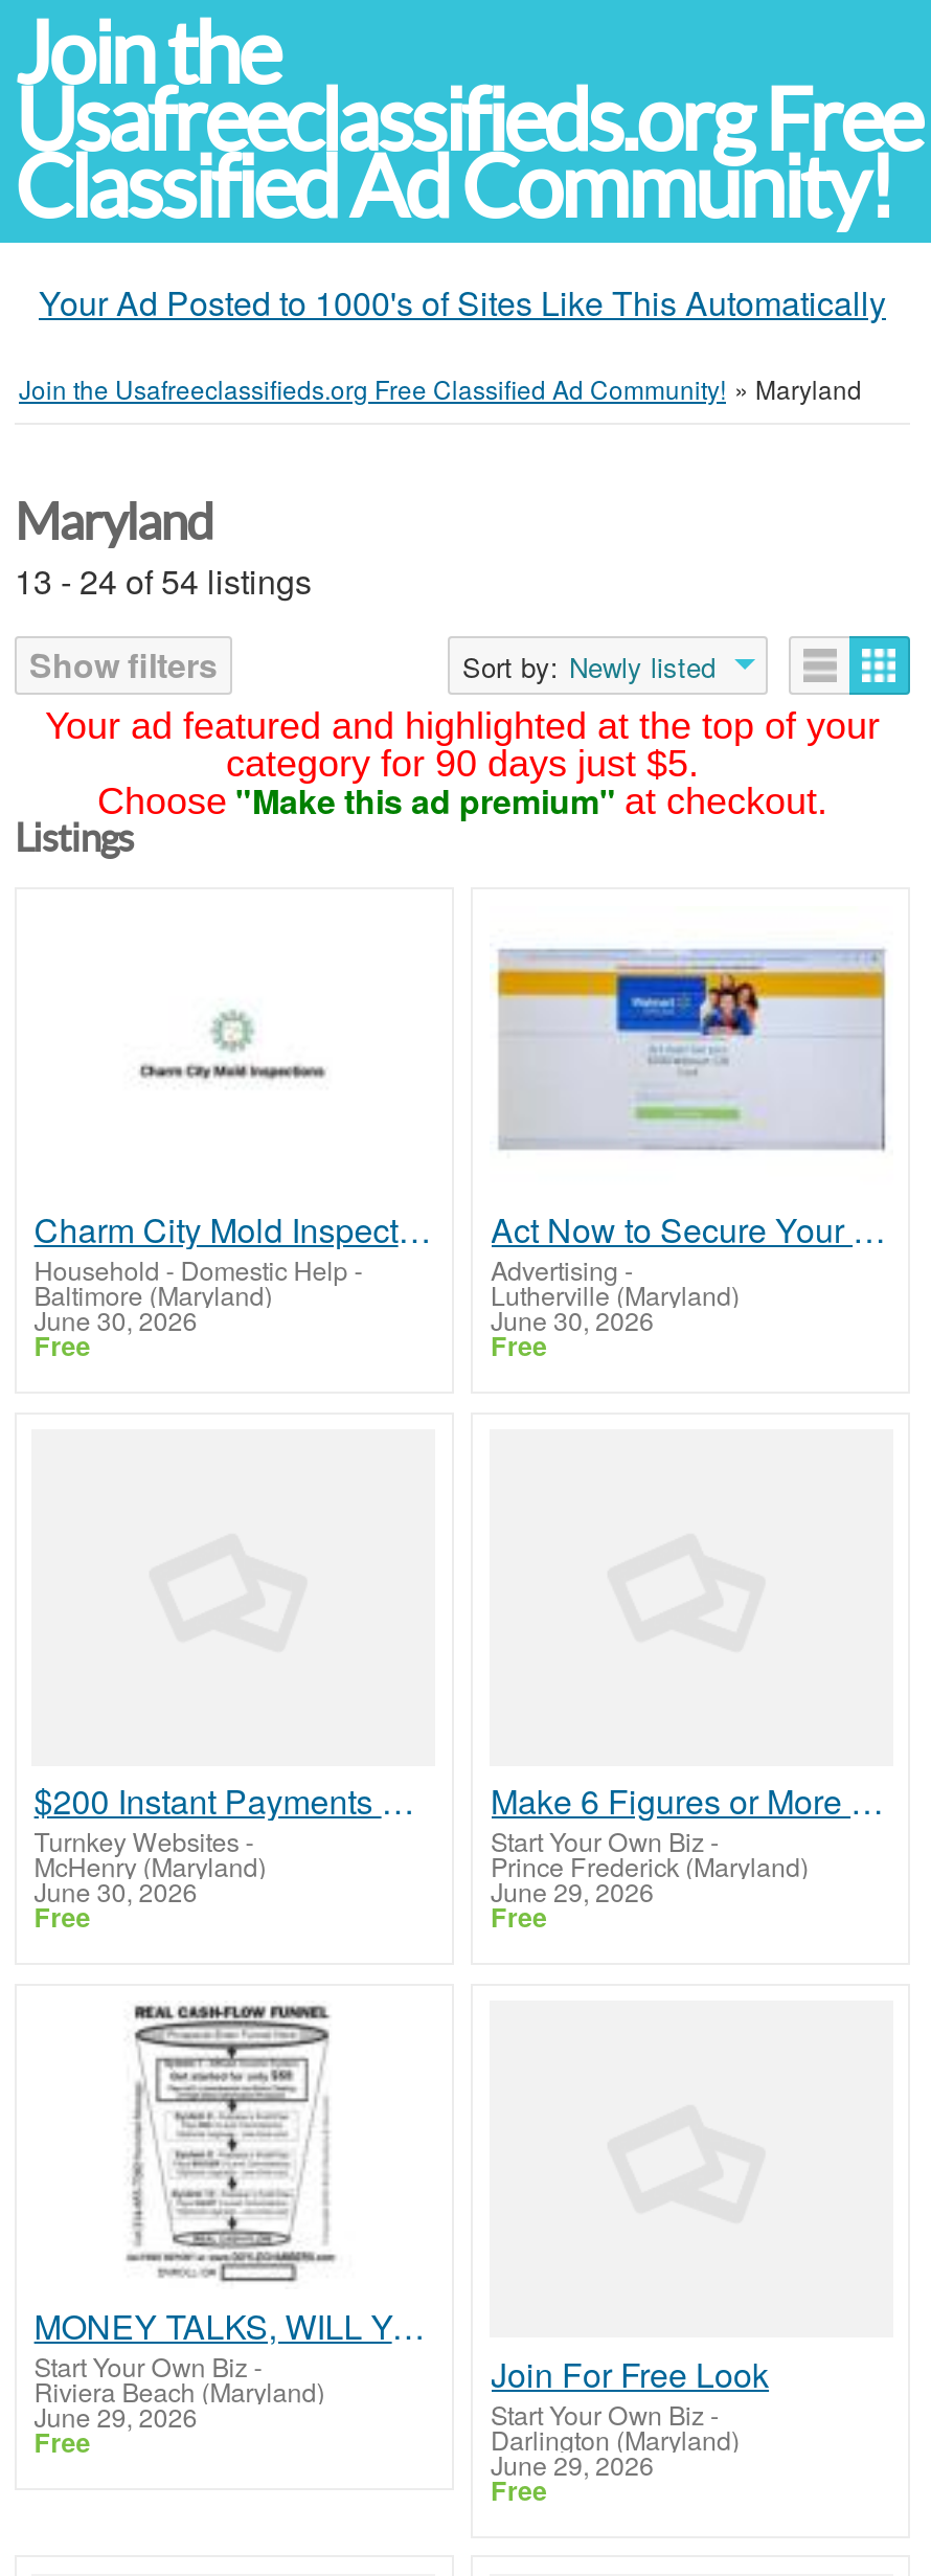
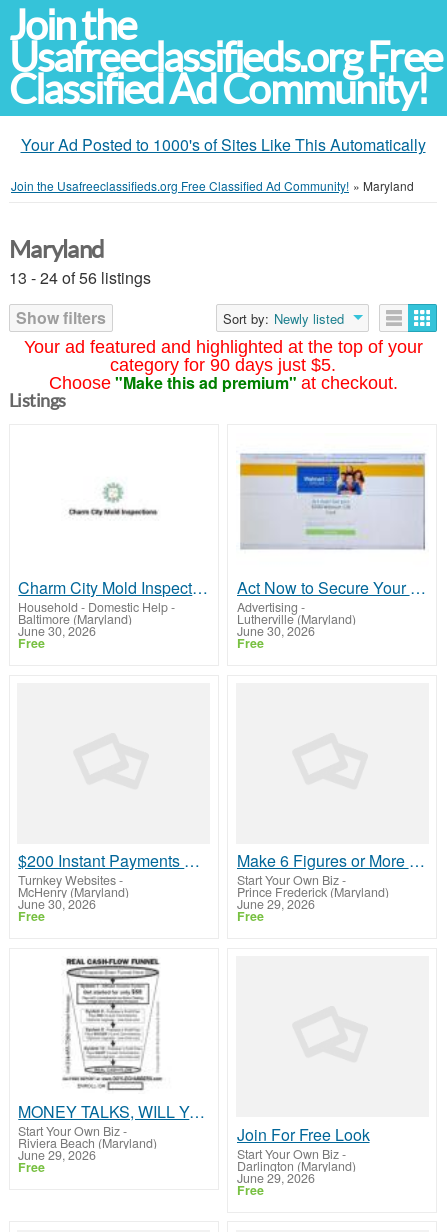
- 13 - 24 of 54 listings
+ 13 - 24 of 56 listings
